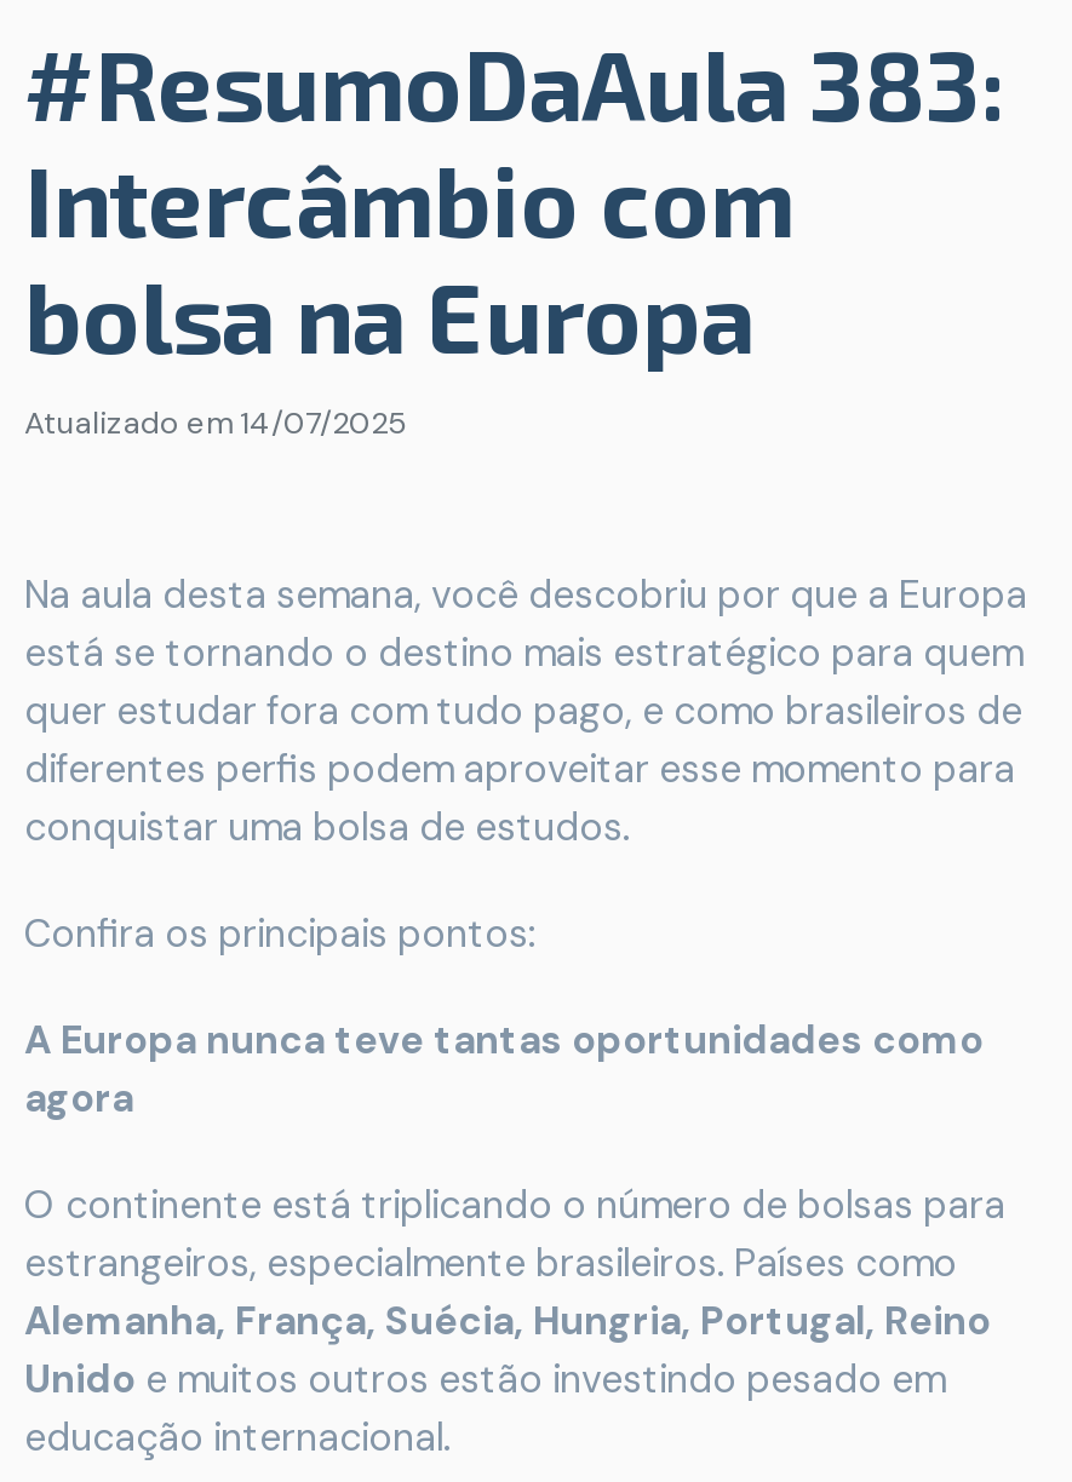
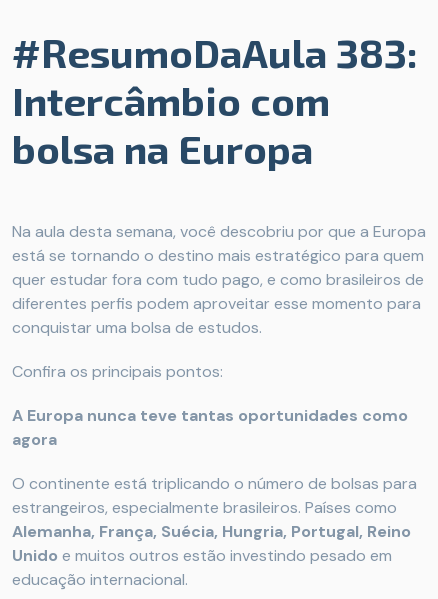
- Atualizado em 14/07/2025
